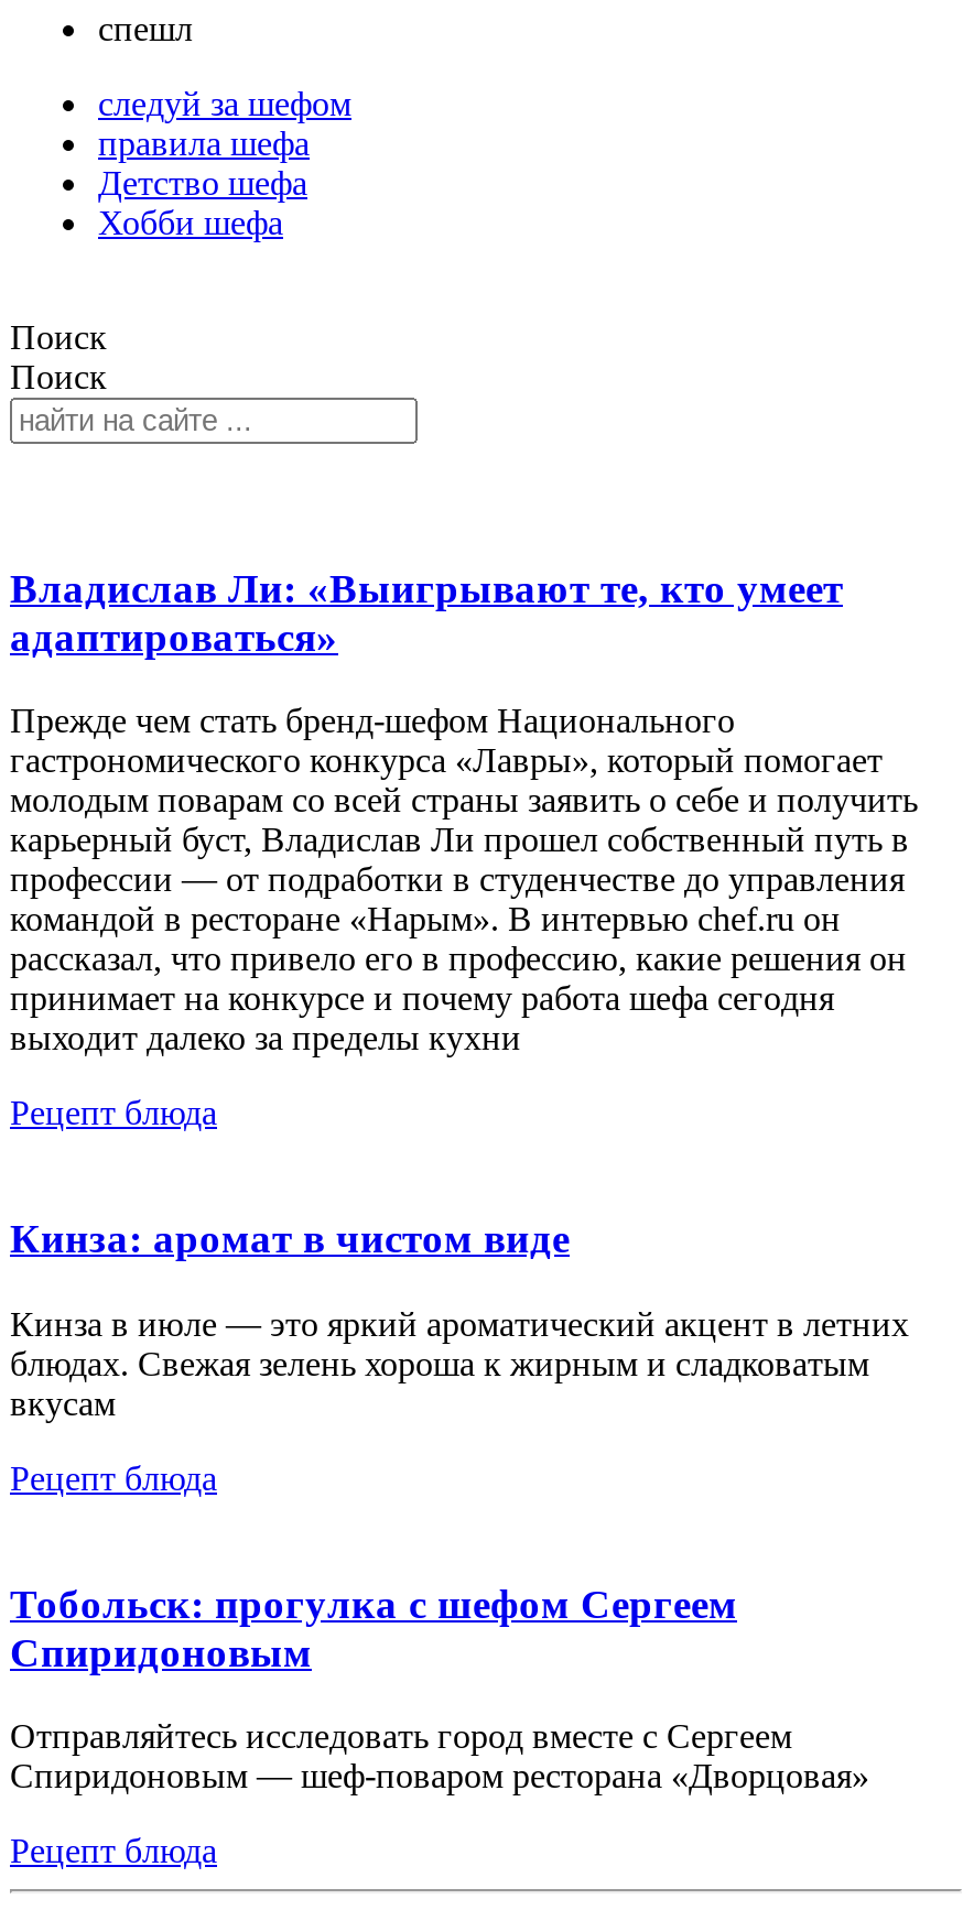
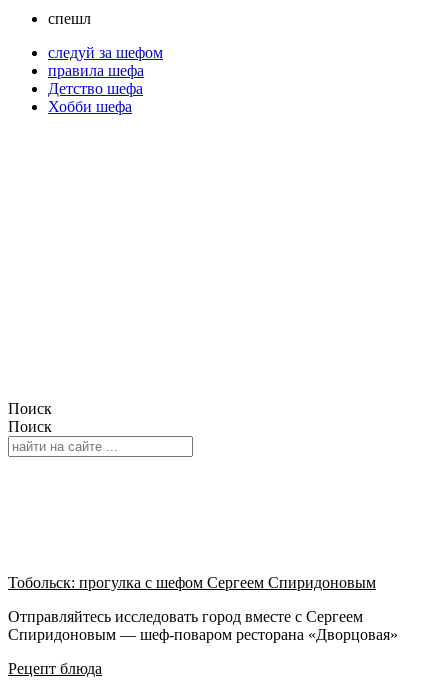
moved down: Поиск | Поиск

- Владислав Ли: «Выигрывают те, кто умеет
- адаптироваться»
- Прежде чем стать бренд-шефом Национального
- гастрономического конкурса «Лавры», который помогает
- молодым поварам со всей страны заявить о себе и получить
- карьерный буст, Владислав Ли прошел собственный путь в
- профессии — от подработки в студенчестве до управления
- командой в ресторане «Нарым». В интервью chef.ru он
- рассказал, что привело его в профессию, какие решения он
- принимает на конкурсе и почему работа шефа сегодня
- выходит далеко за пределы кухни
- Рецепт блюда
- Кинза: аромат в чистом виде
- Кинза в июле — это яркий ароматический акцент в летних
- блюдах. Свежая зелень хороша к жирным и сладковатым
- вкусам
- Рецепт блюда
- Тобольск: прогулка с шефом Сергеем
- Спиридоновым
+ Тобольск: прогулка с шефом Сергеем Спиридоновым
